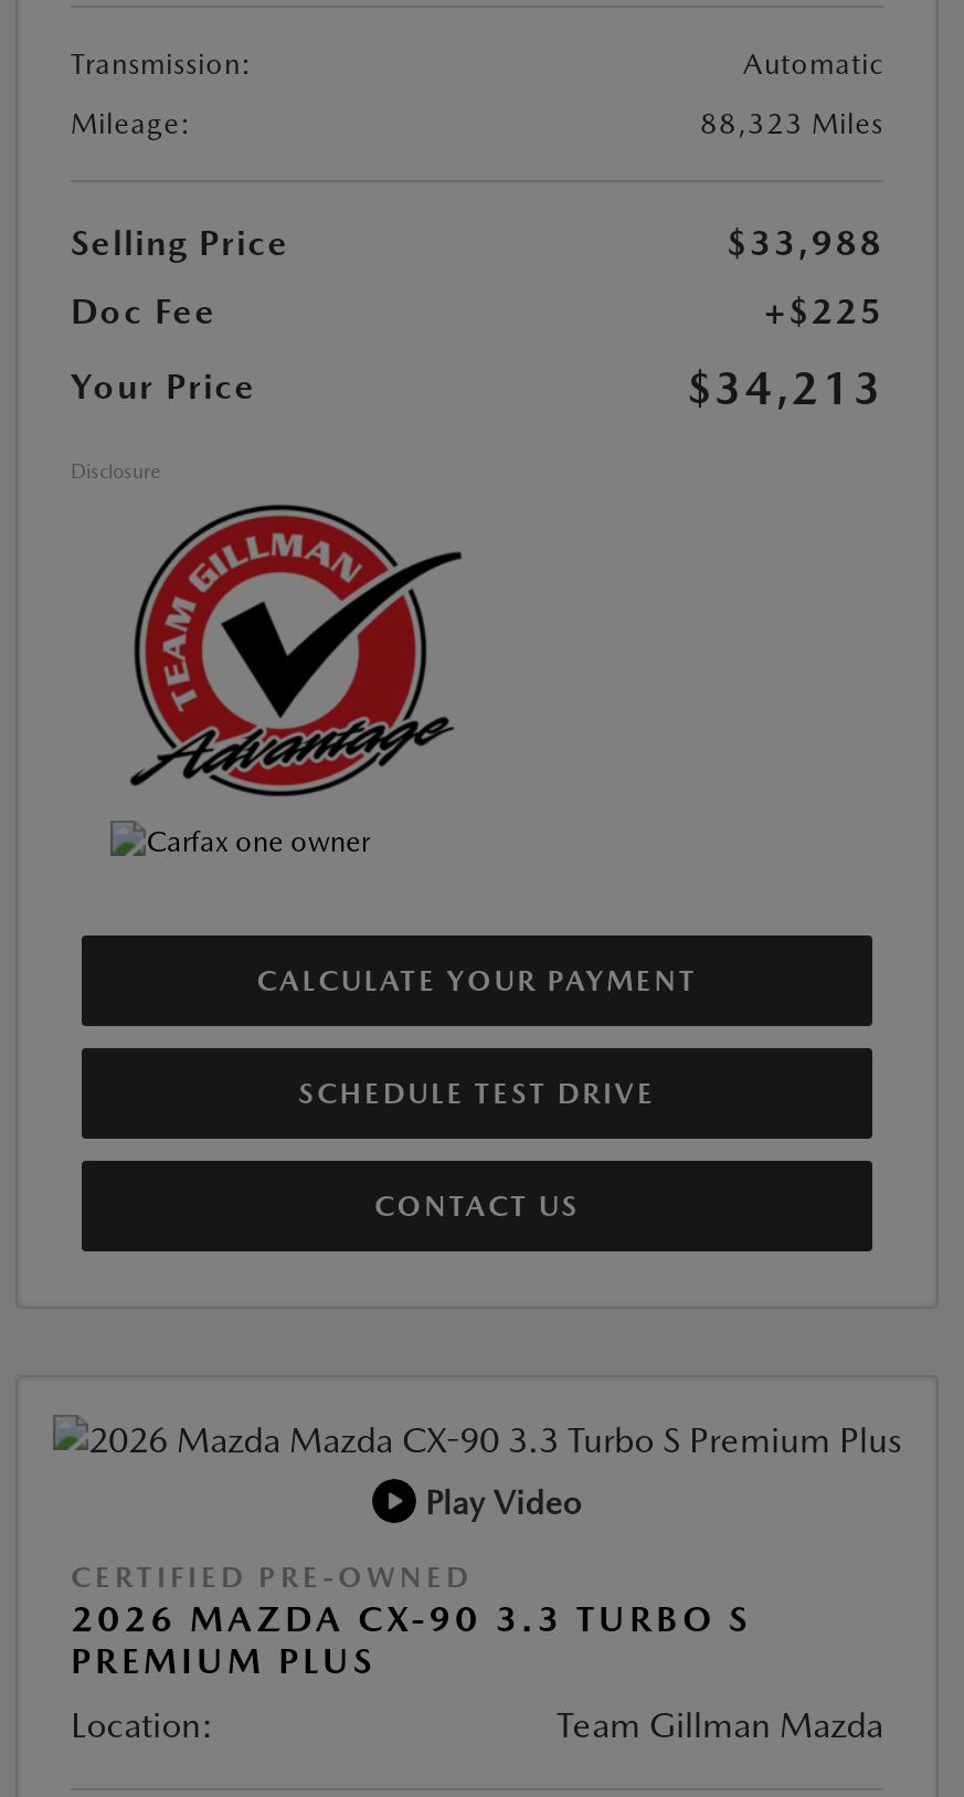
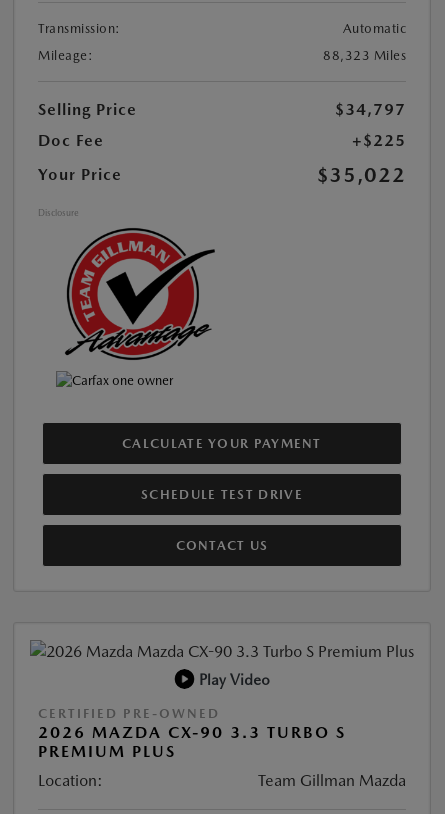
- $33,988
+ $34,797

- $34,213
+ $35,022
